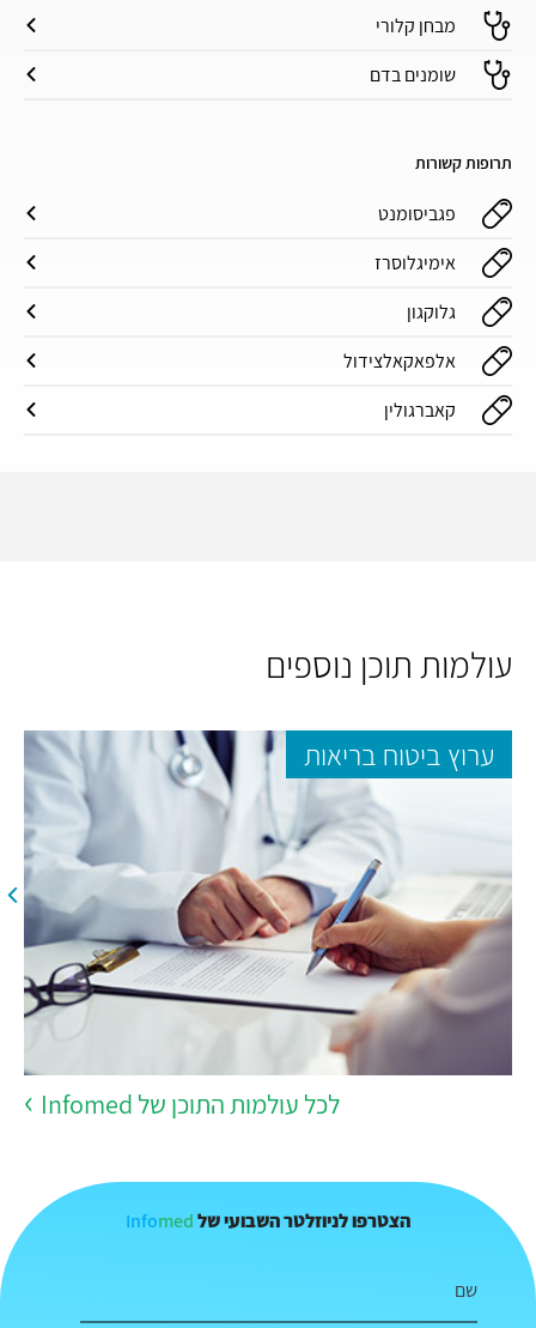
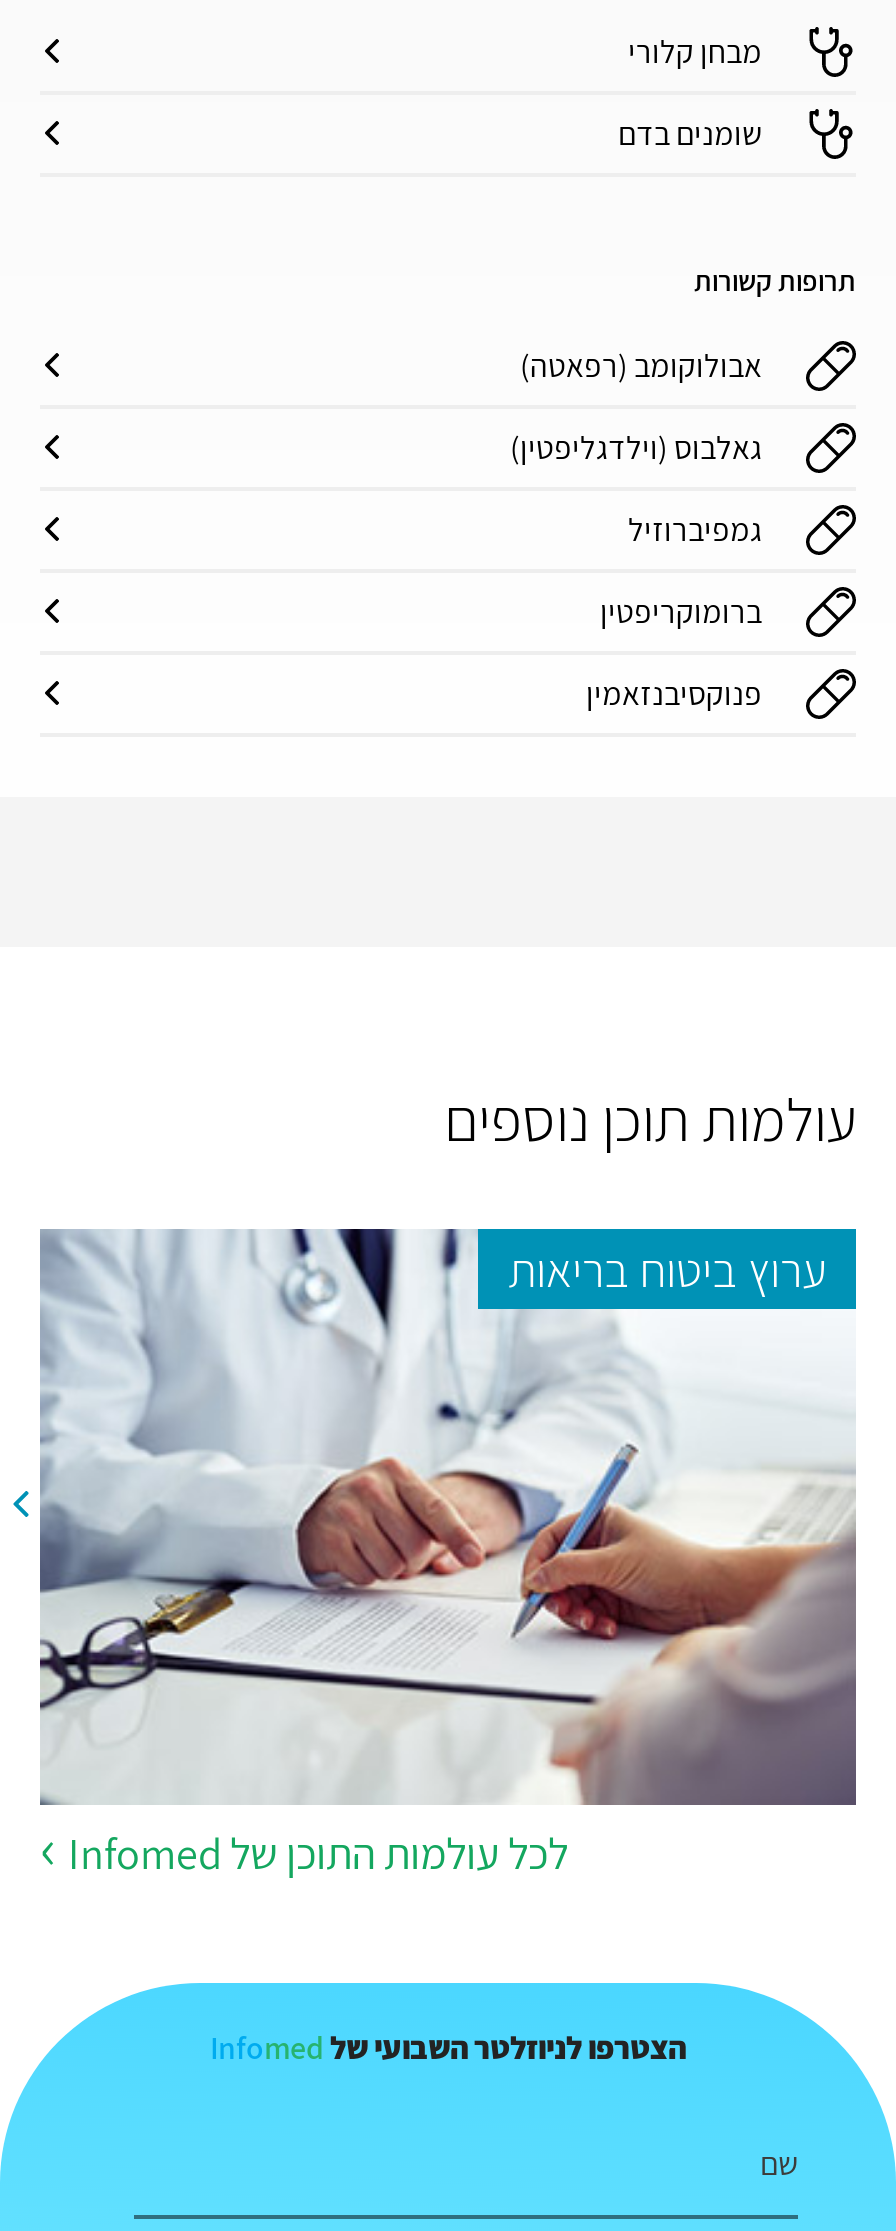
- פגביסומנט
+ אבולוקומב (רפאטה)

- אימיגלוסרז
+ גאלבוס (וילדגליפטין)

- גלוקגון
+ גמפיברוזיל

- אלפאקאלצידול
+ ברומוקריפטין

- קאברגולין
+ פנוקסיבנזאמין
